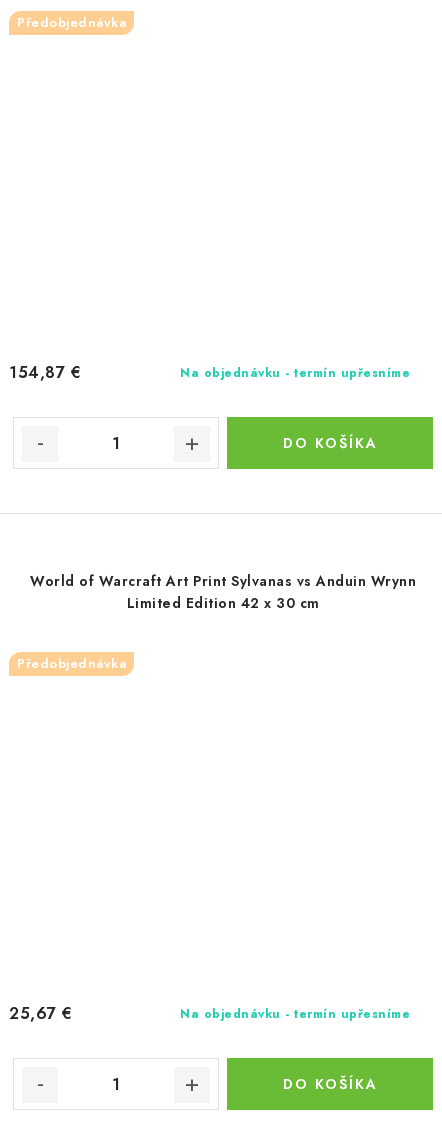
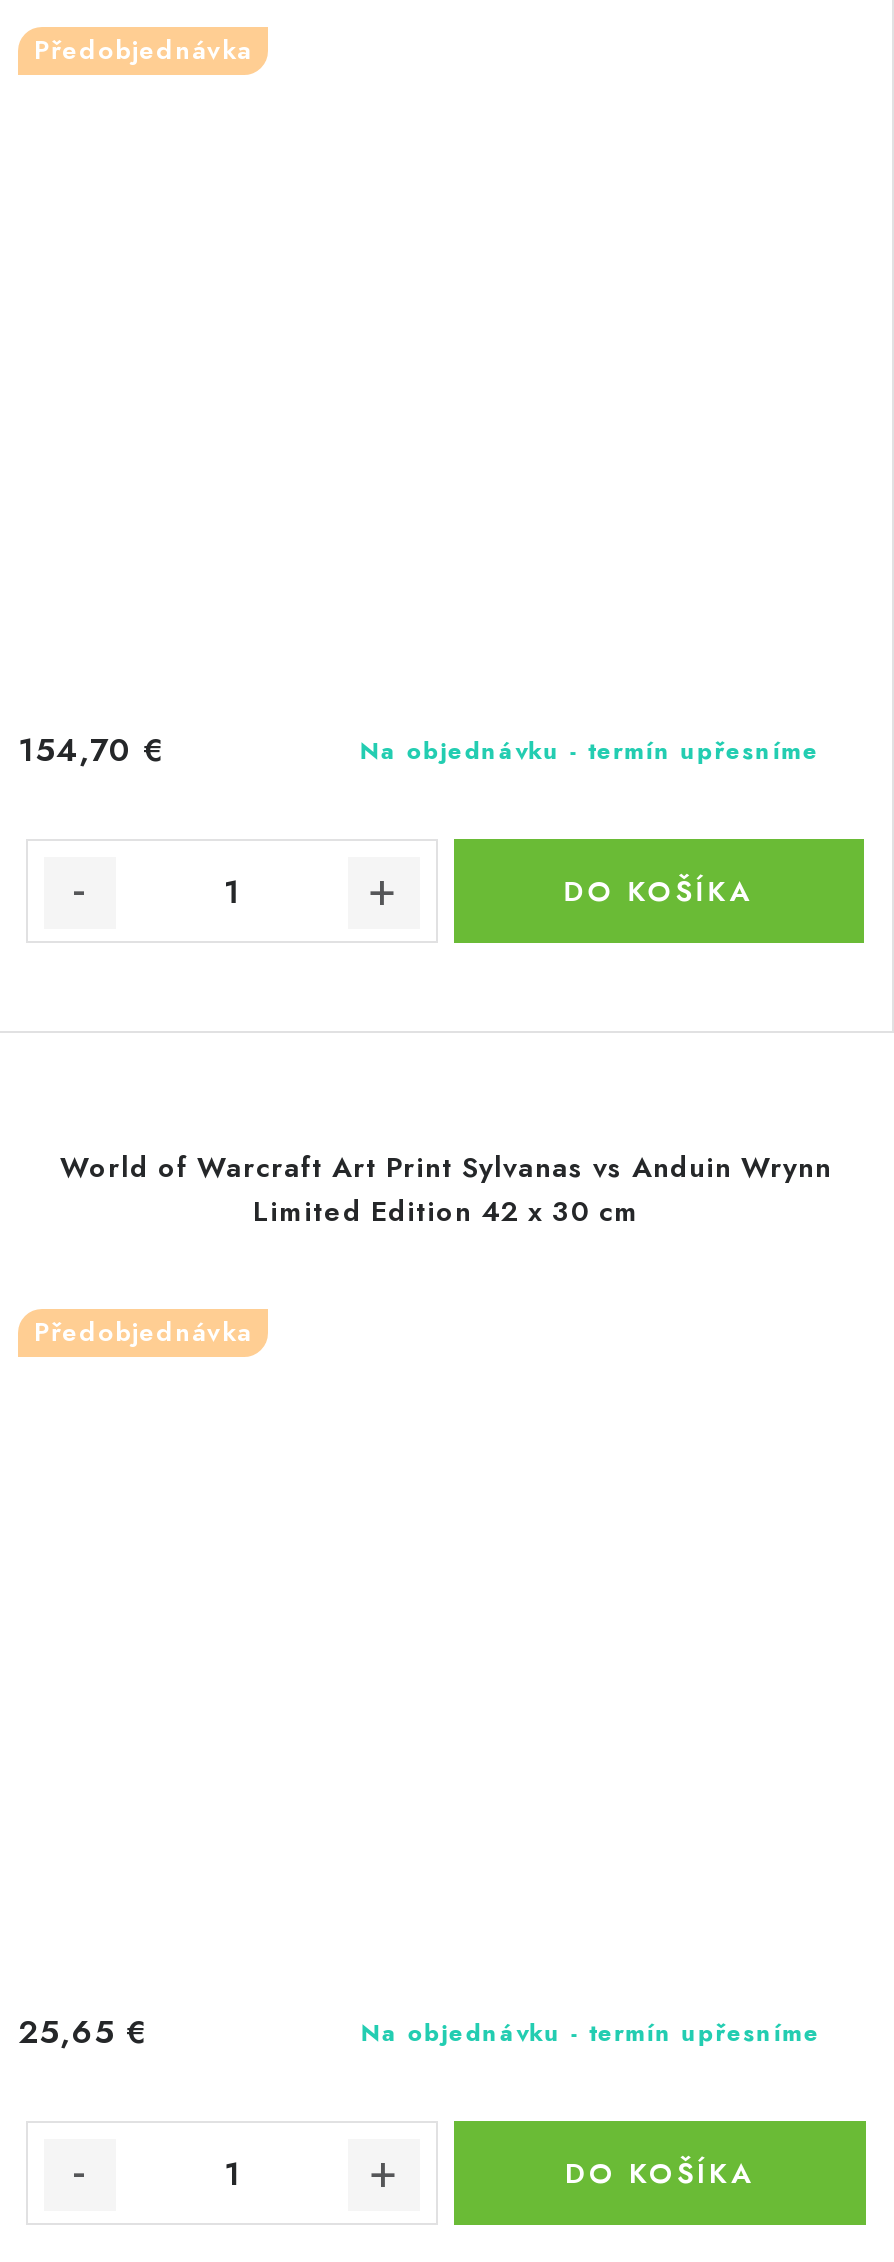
- 154,87 €
+ 154,70 €

- 25,67 €
+ 25,65 €
